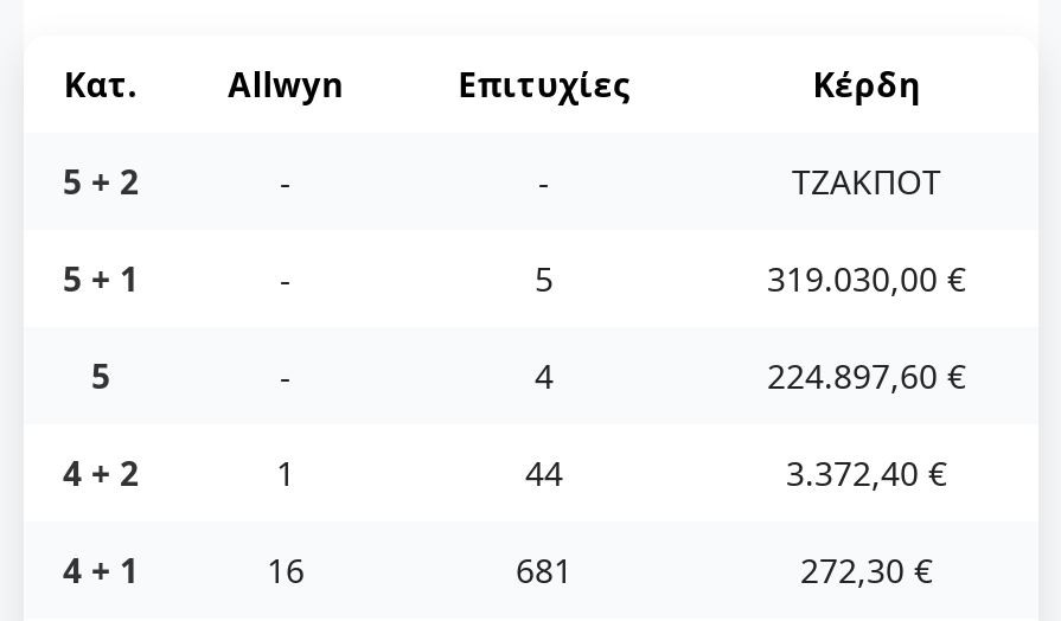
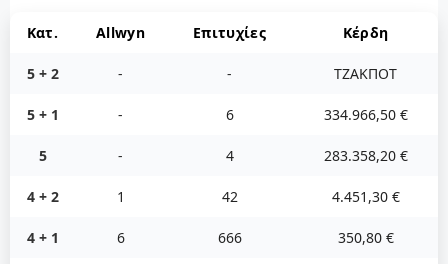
- 5
+ 6

- 319.030,00 €
+ 334.966,50 €

- 224.897,60 €
+ 283.358,20 €

- 44
+ 42

- 3.372,40 €
+ 4.451,30 €

- 16
+ 6

- 681
+ 666

- 272,30 €
+ 350,80 €
